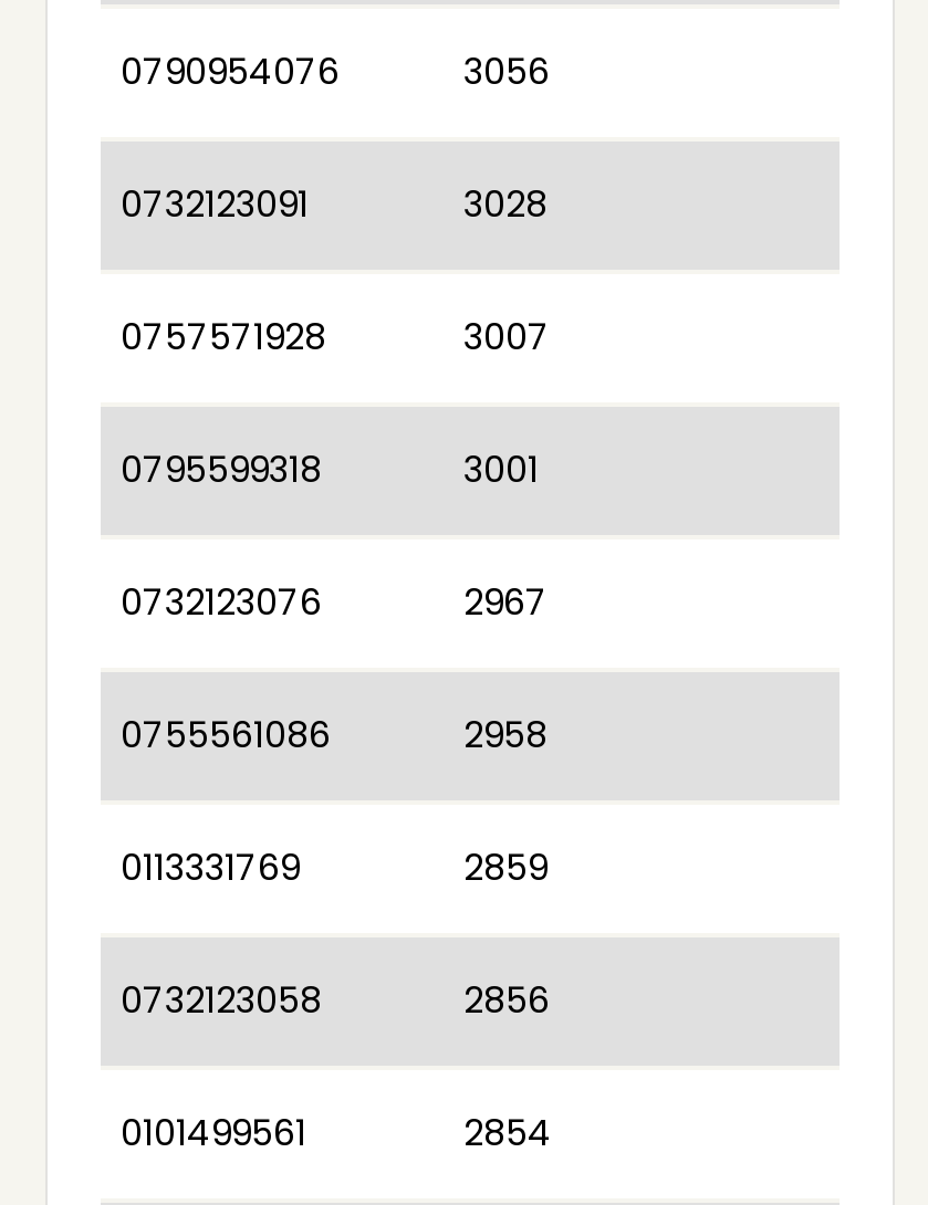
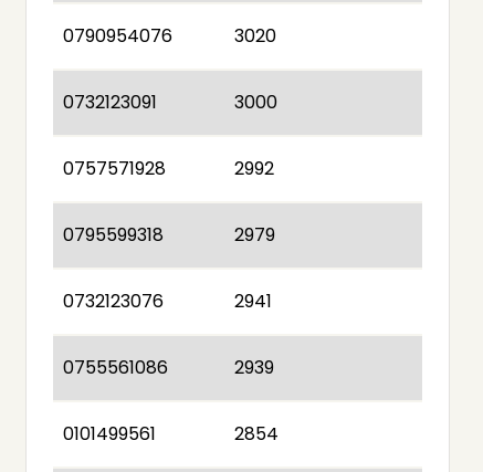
- 3056
+ 3020

- 3028
+ 3000

- 3007
+ 2992

- 3001
+ 2979

- 2967
+ 2941

- 2958
- 0113331769
- 2859
- 0732123058
- 2856
+ 2939
